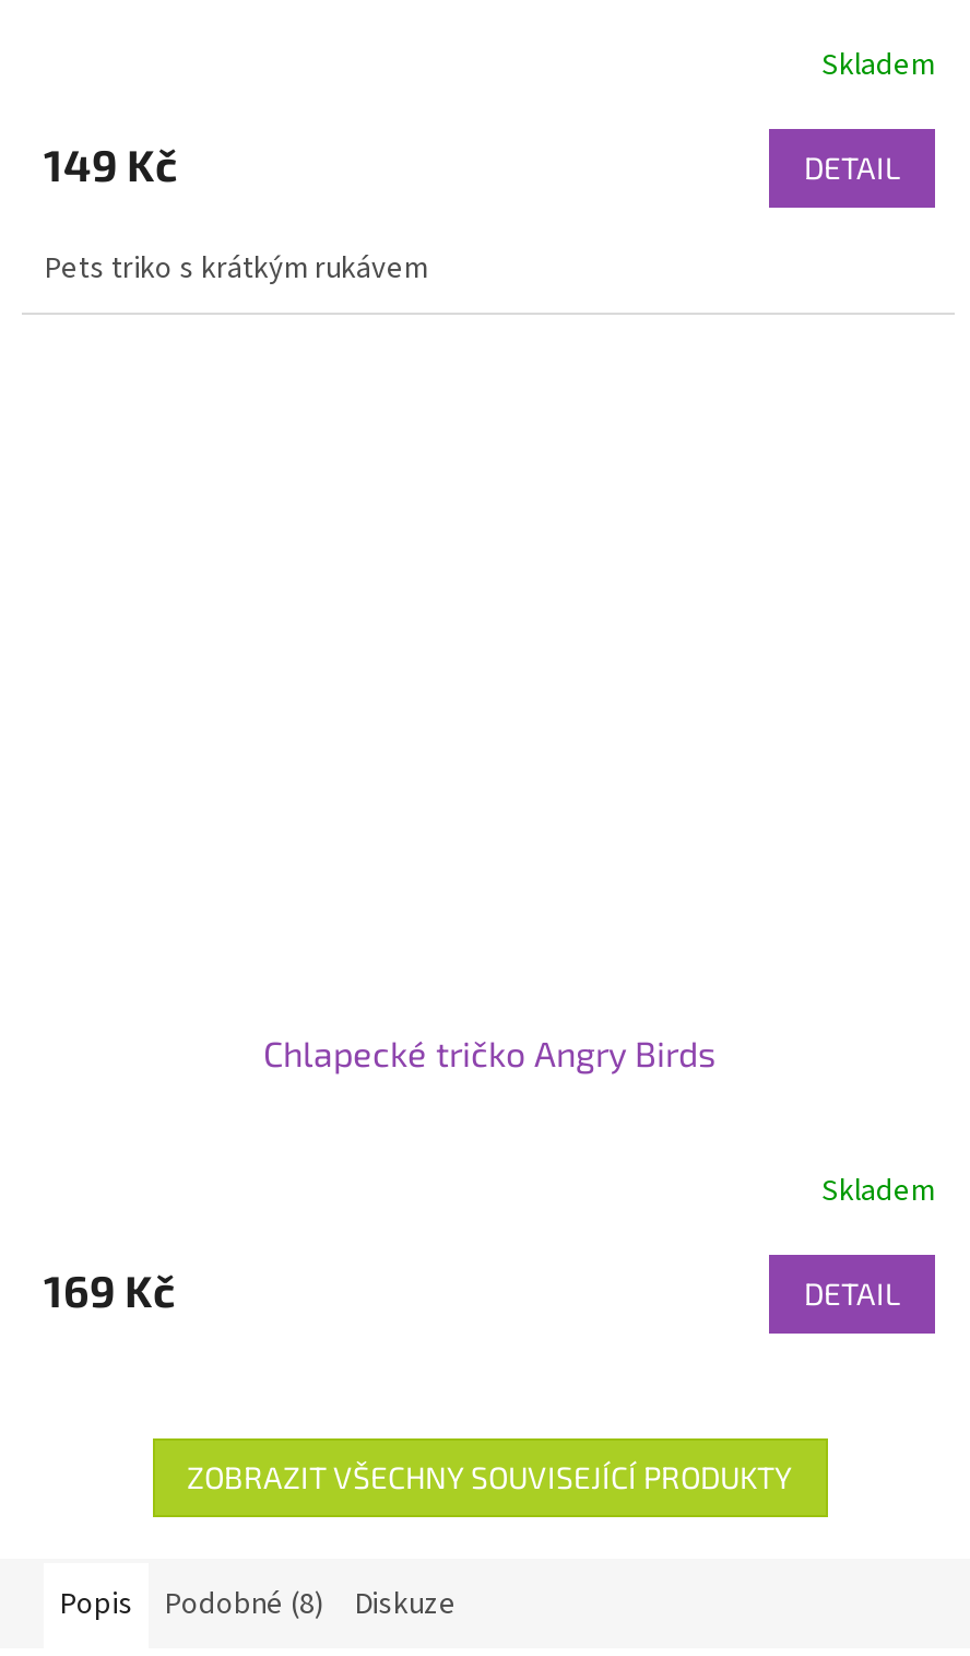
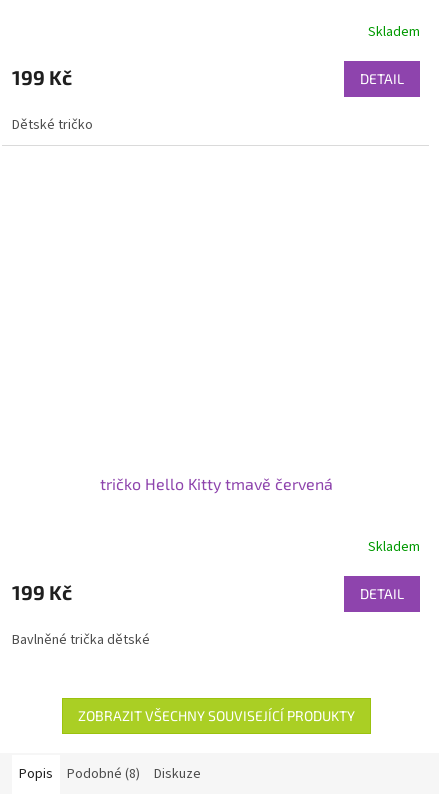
- 149 Kč
+ 199 Kč

- Pets triko s krátkým rukávem
+ Dětské tričko

- Chlapecké tričko Angry Birds
+ tričko Hello Kitty tmavě červená

- 169 Kč
+ 199 Kč

+ Bavlněné trička dětské
